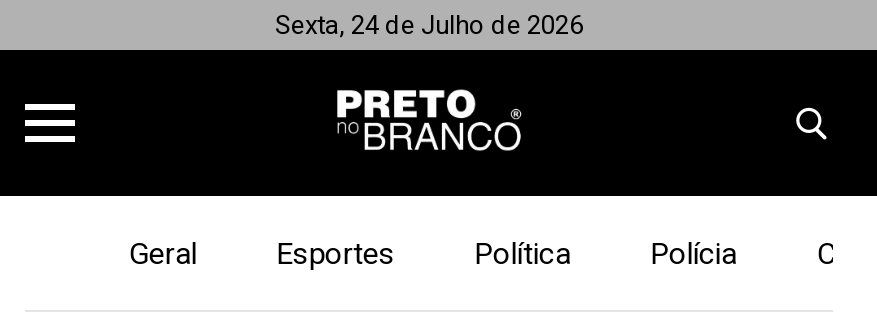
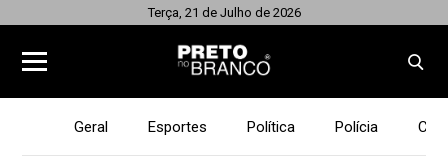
- Sexta, 24 de Julho de 2026
+ Terça, 21 de Julho de 2026
